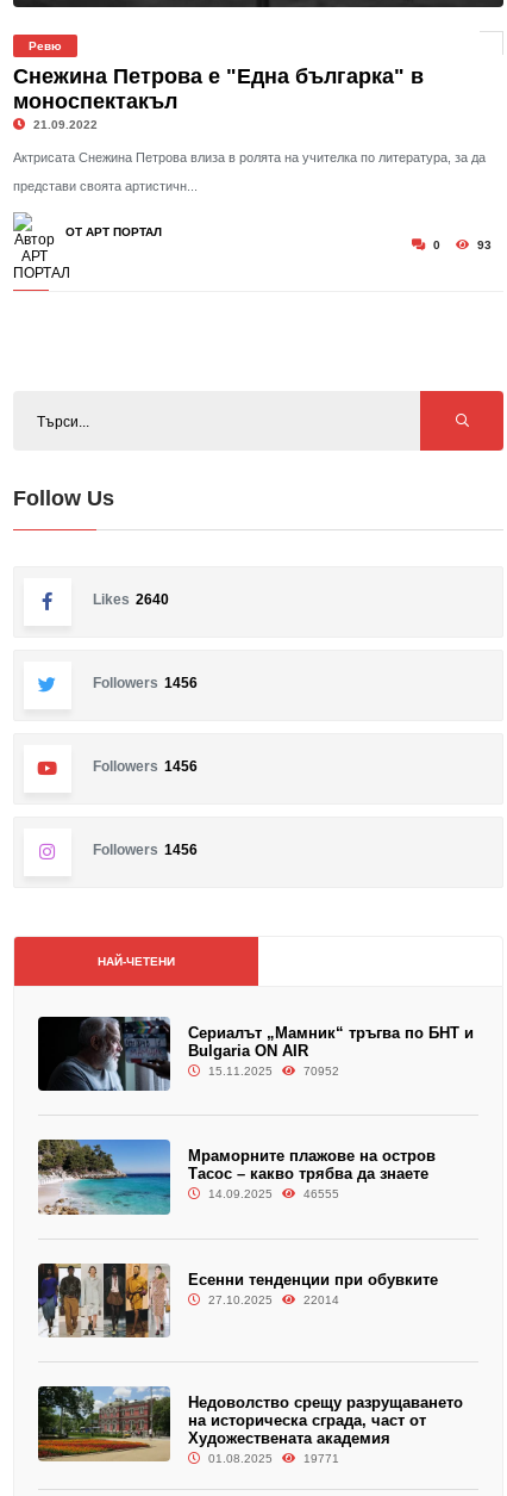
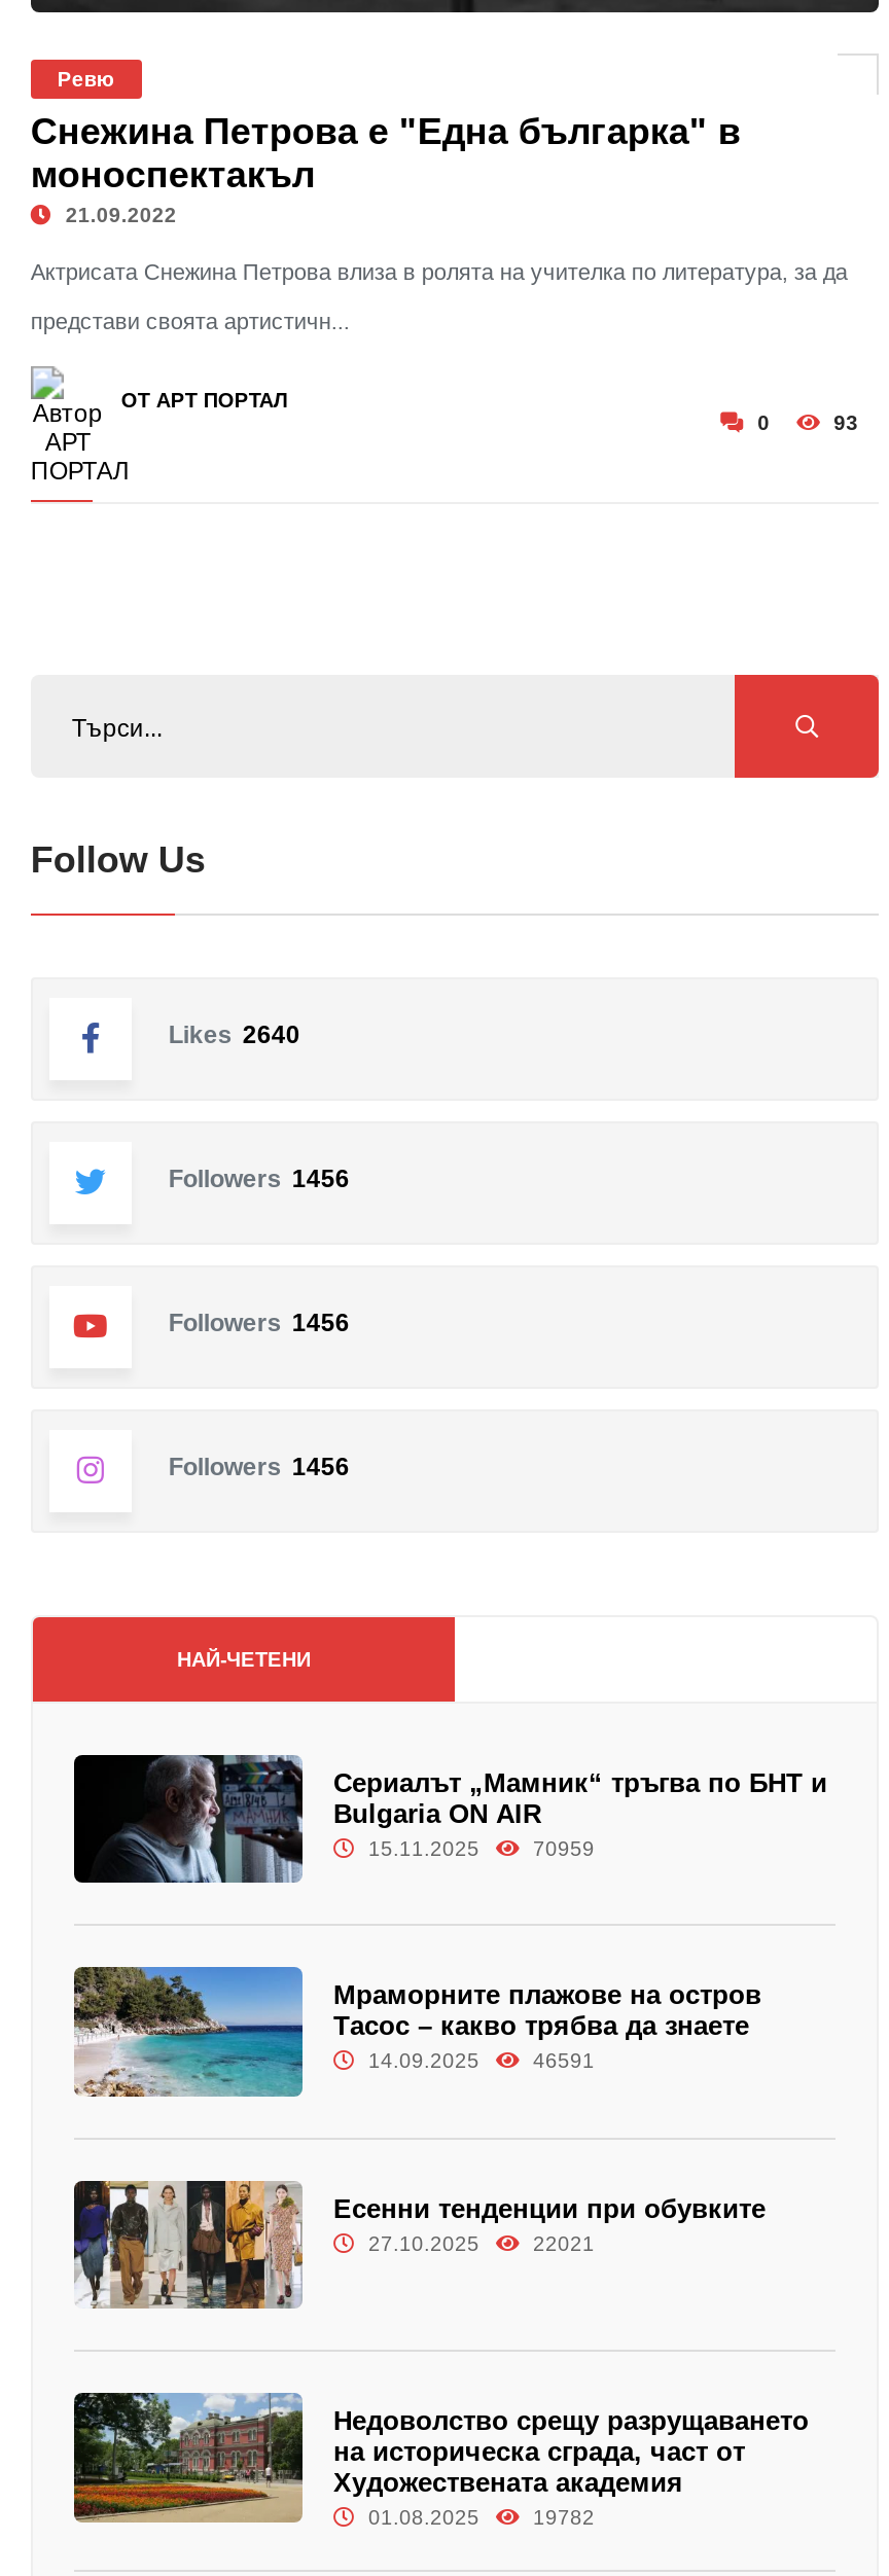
- 70952
+ 70959

- 46555
+ 46591

- 22014
+ 22021

- 19771
+ 19782
